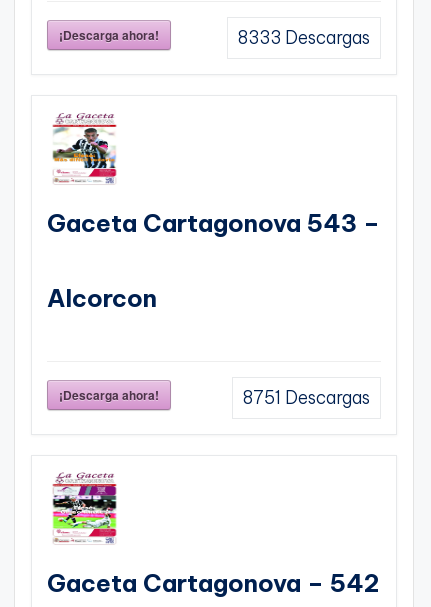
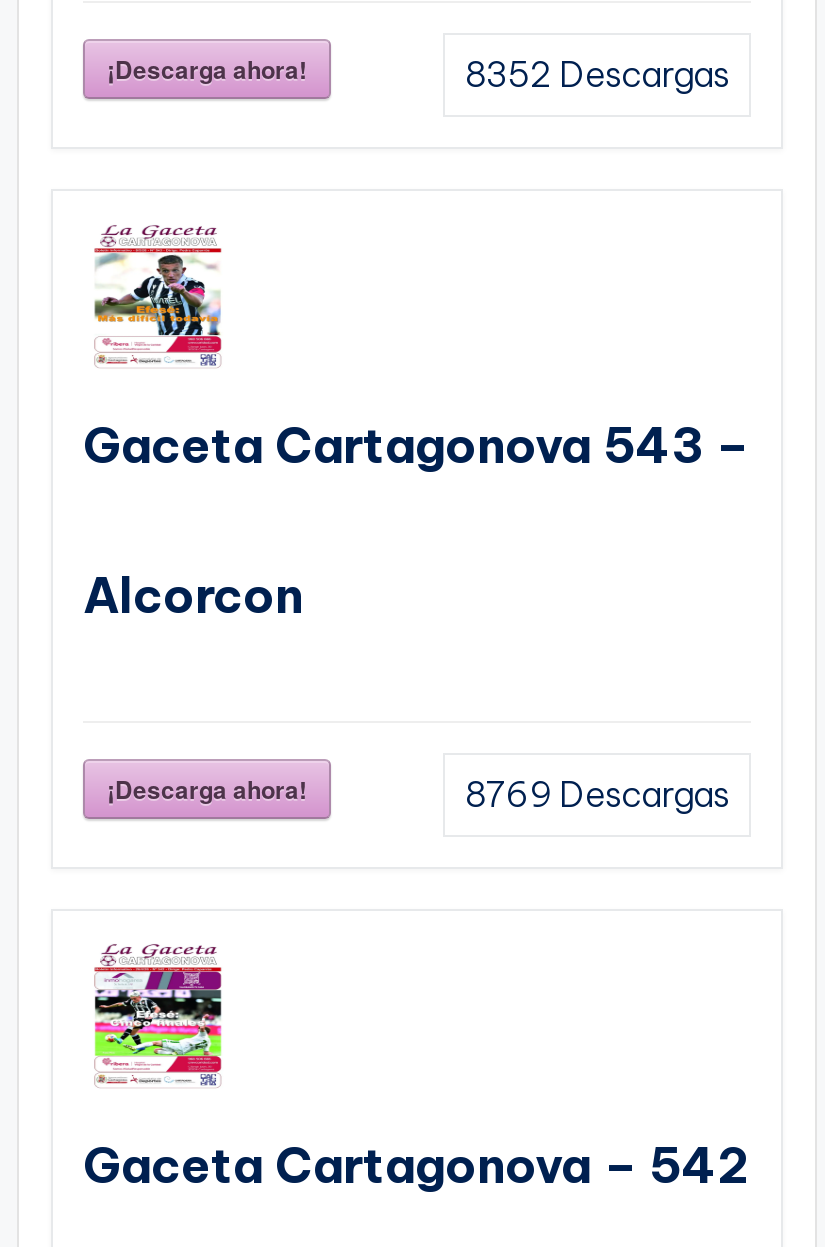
- 8333 Descargas
+ 8352 Descargas

- 8751 Descargas
+ 8769 Descargas
